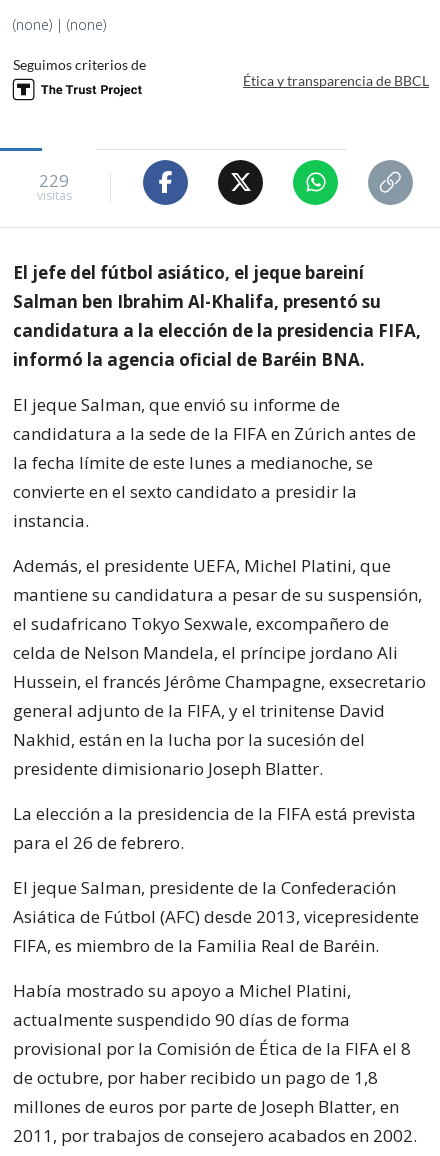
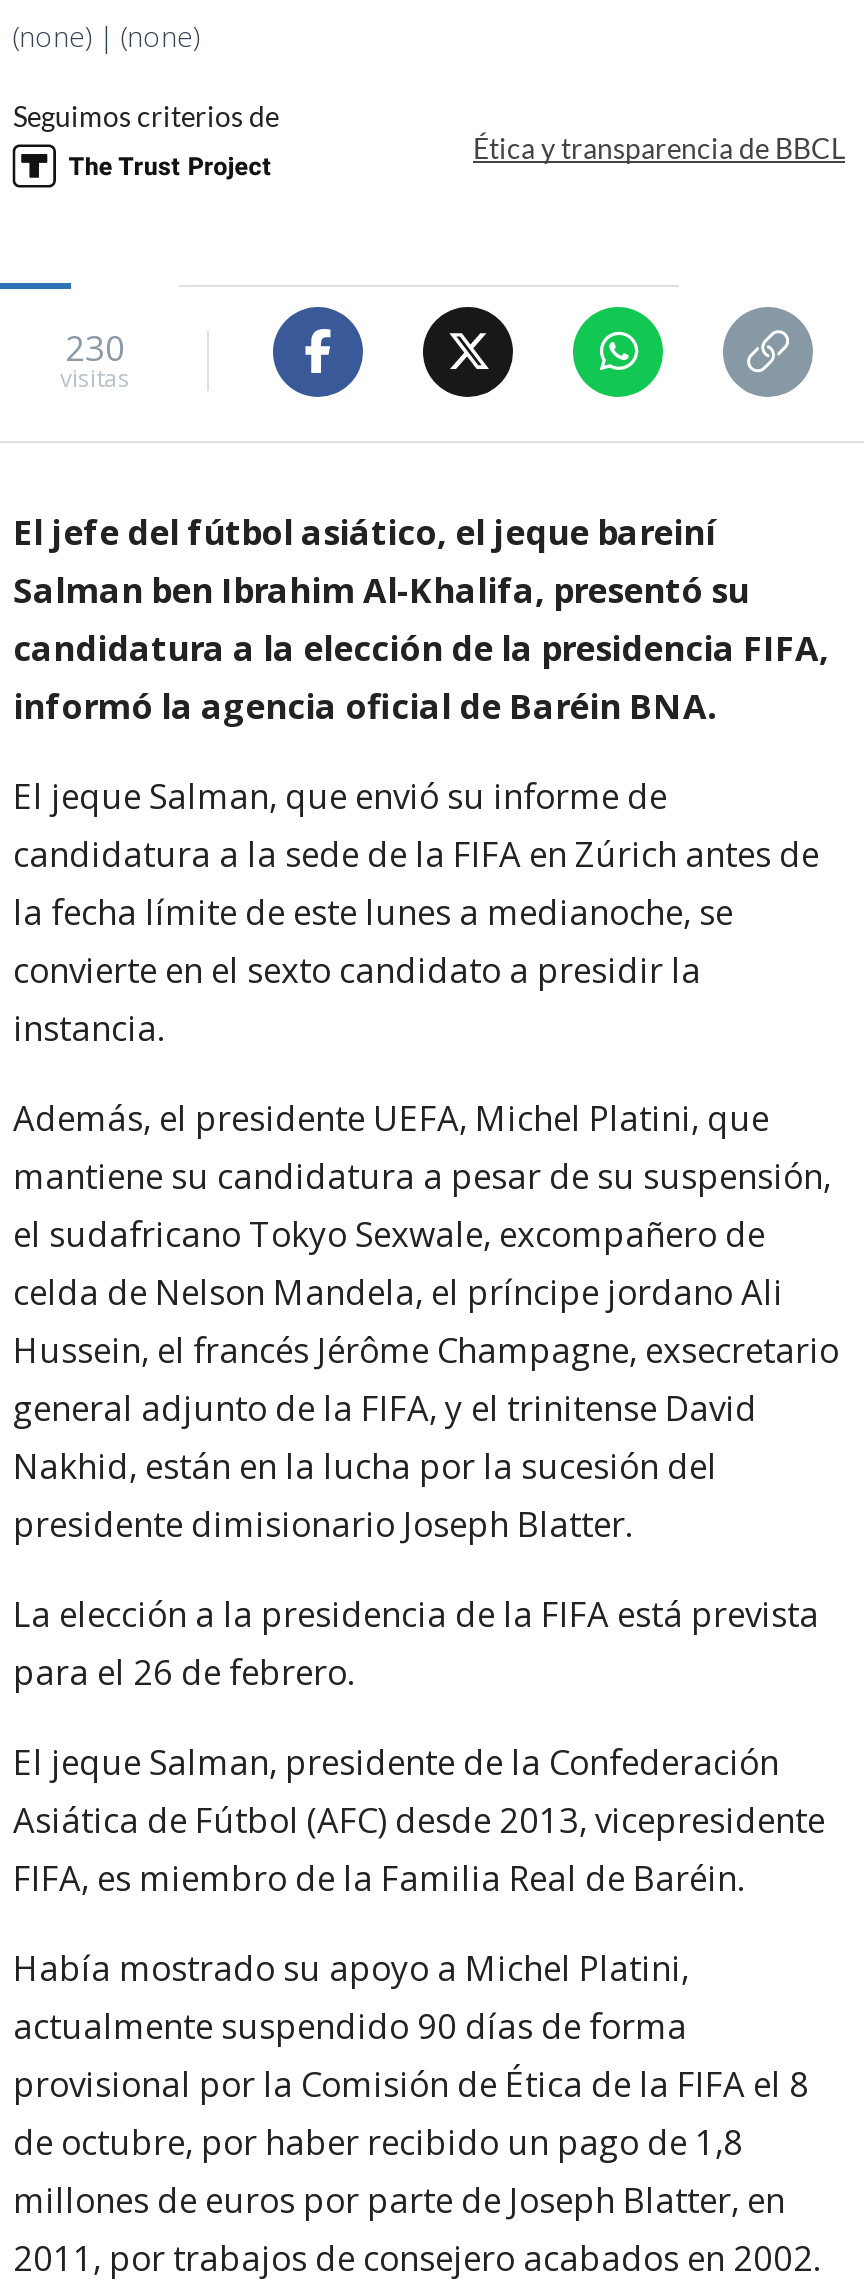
- 229
+ 230
